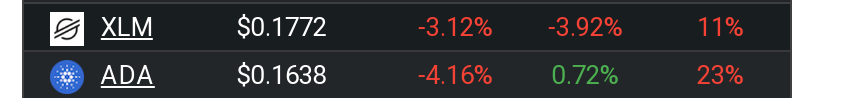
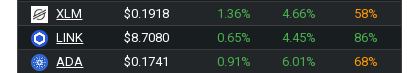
- $0.1772
- -3.12%
- -3.92%
- 11%
+ $0.1918
+ 1.36%
+ 4.66%
+ 58%
+ LINK
+ $8.7080
+ 0.65%
+ 4.45%
+ 86%

- $0.1638
+ $0.1741

- -4.16%
+ 0.91%

- 0.72%
+ 6.01%

- 23%
+ 68%
